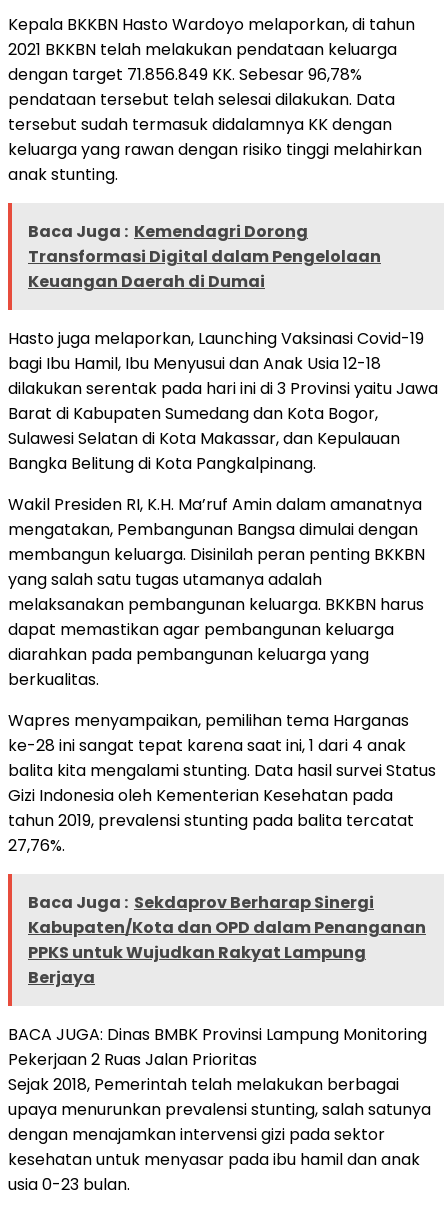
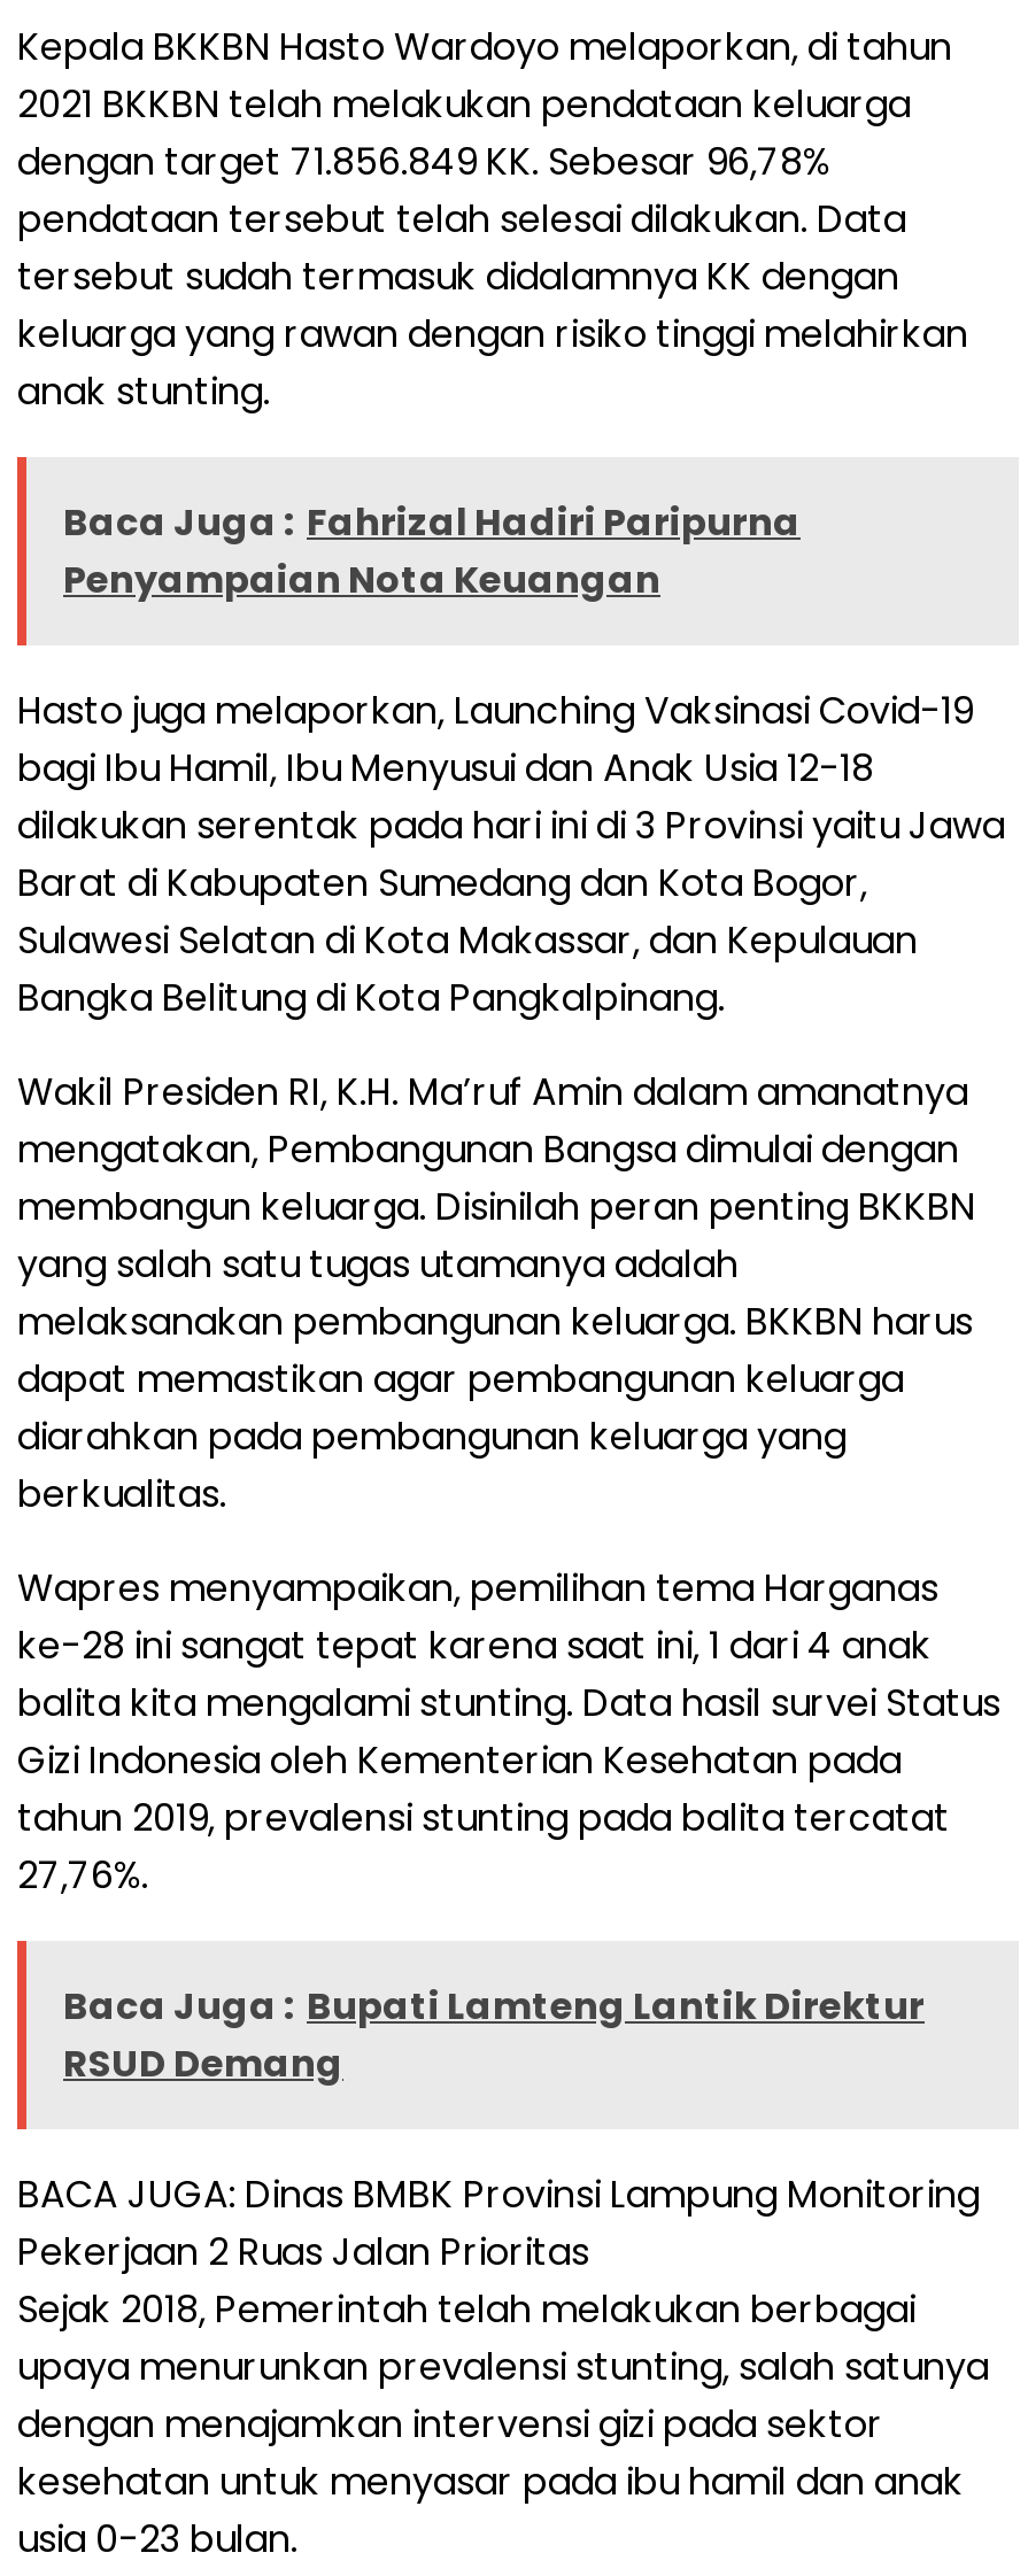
- Baca Juga : Kemendagri Dorong
- Transformasi Digital dalam Pengelolaan
- Keuangan Daerah di Dumai
+ Baca Juga : Fahrizal Hadiri Paripurna
+ Penyampaian Nota Keuangan

- Baca Juga : Sekdaprov Berharap Sinergi
- Kabupaten/Kota dan OPD dalam Penanganan
- PPKS untuk Wujudkan Rakyat Lampung
- Berjaya
+ Baca Juga : Bupati Lamteng Lantik Direktur
+ RSUD Demang
